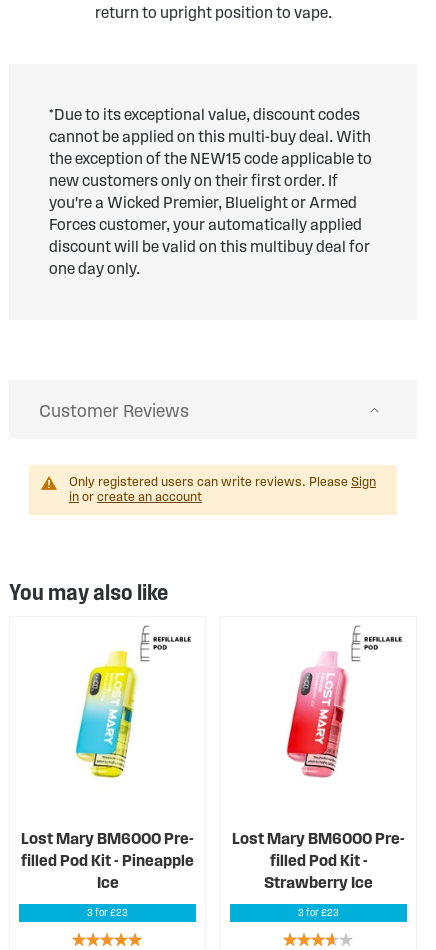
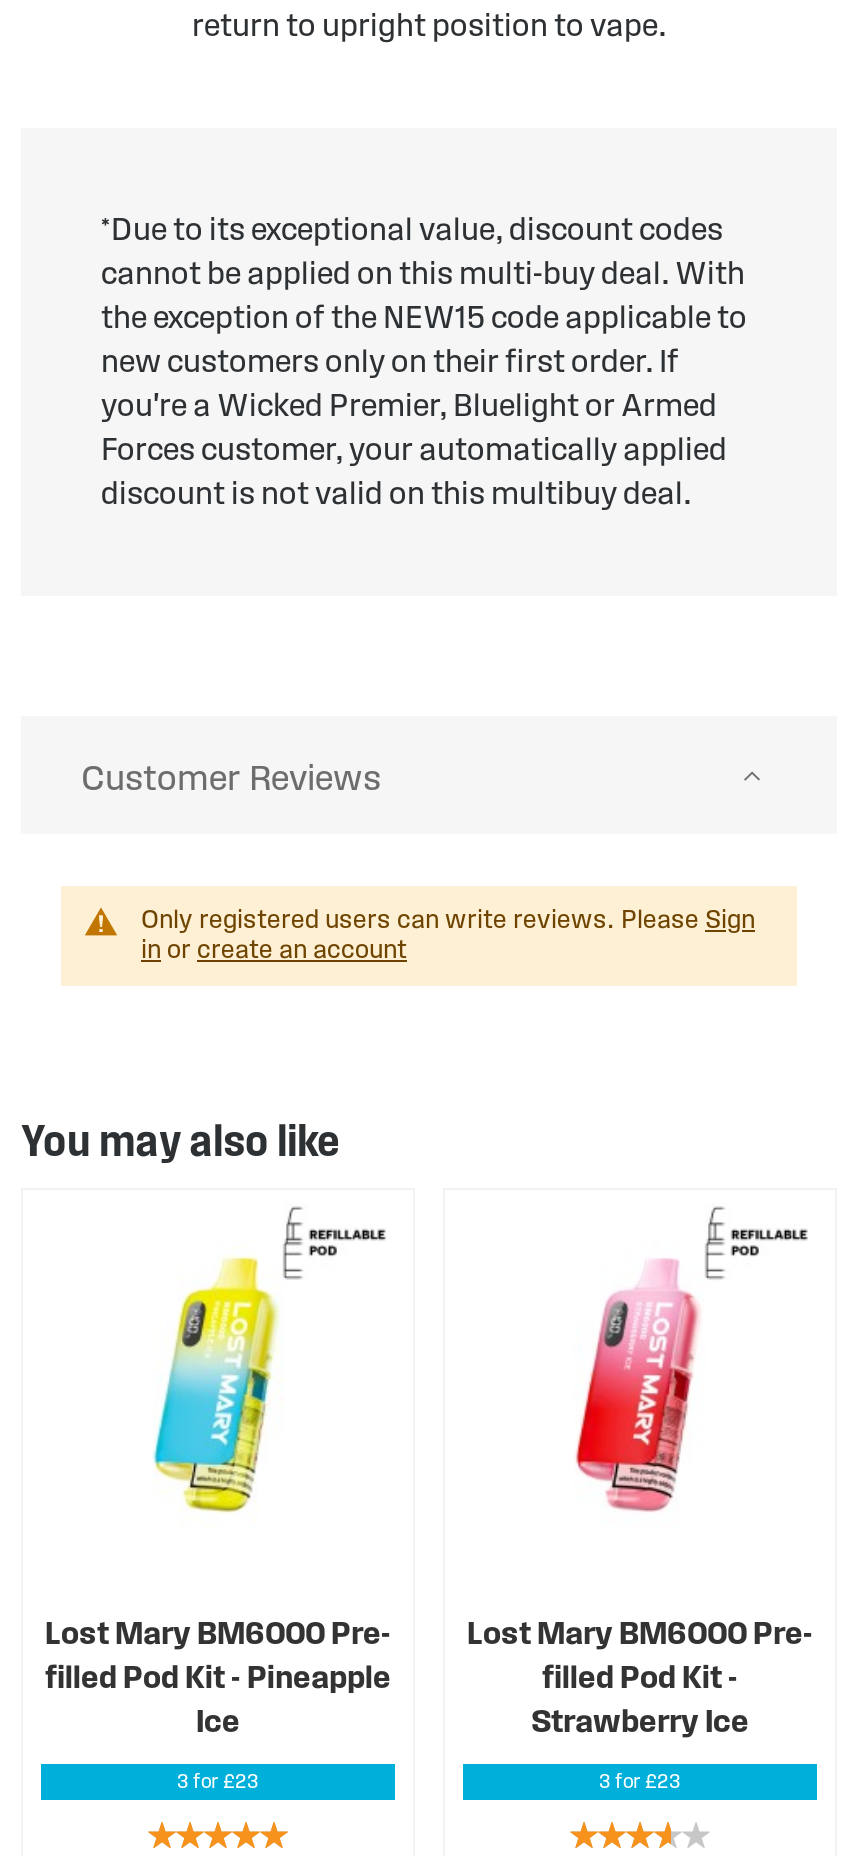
- discount will be valid on this multibuy deal for
- one day only.
+ discount is not valid on this multibuy deal.
